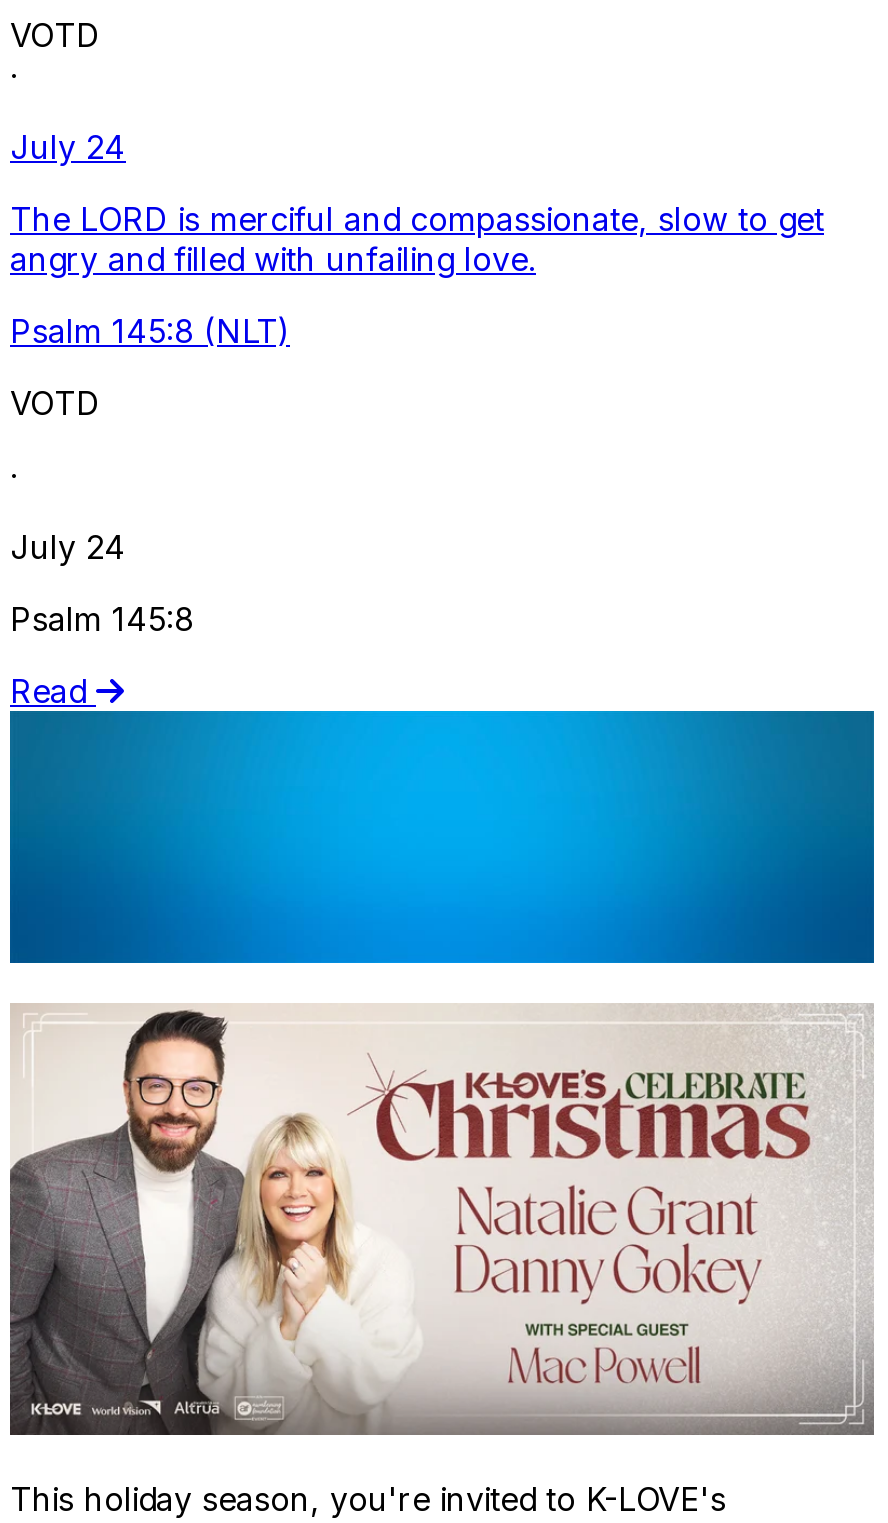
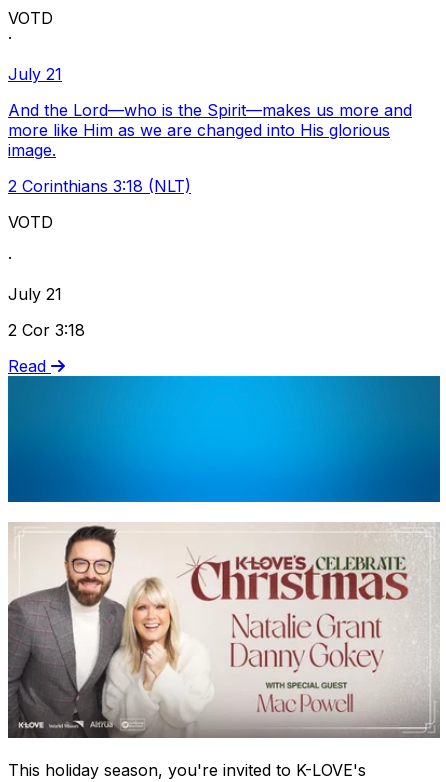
- July 24
+ July 21

- The LORD is merciful and compassionate, slow to get
- angry and filled with unfailing love.
+ And the Lord—who is the Spirit—makes us more and
+ more like Him as we are changed into His glorious
+ image.

- Psalm 145:8 (NLT)
+ 2 Corinthians 3:18 (NLT)

- July 24
+ July 21

- Psalm 145:8
+ 2 Cor 3:18
